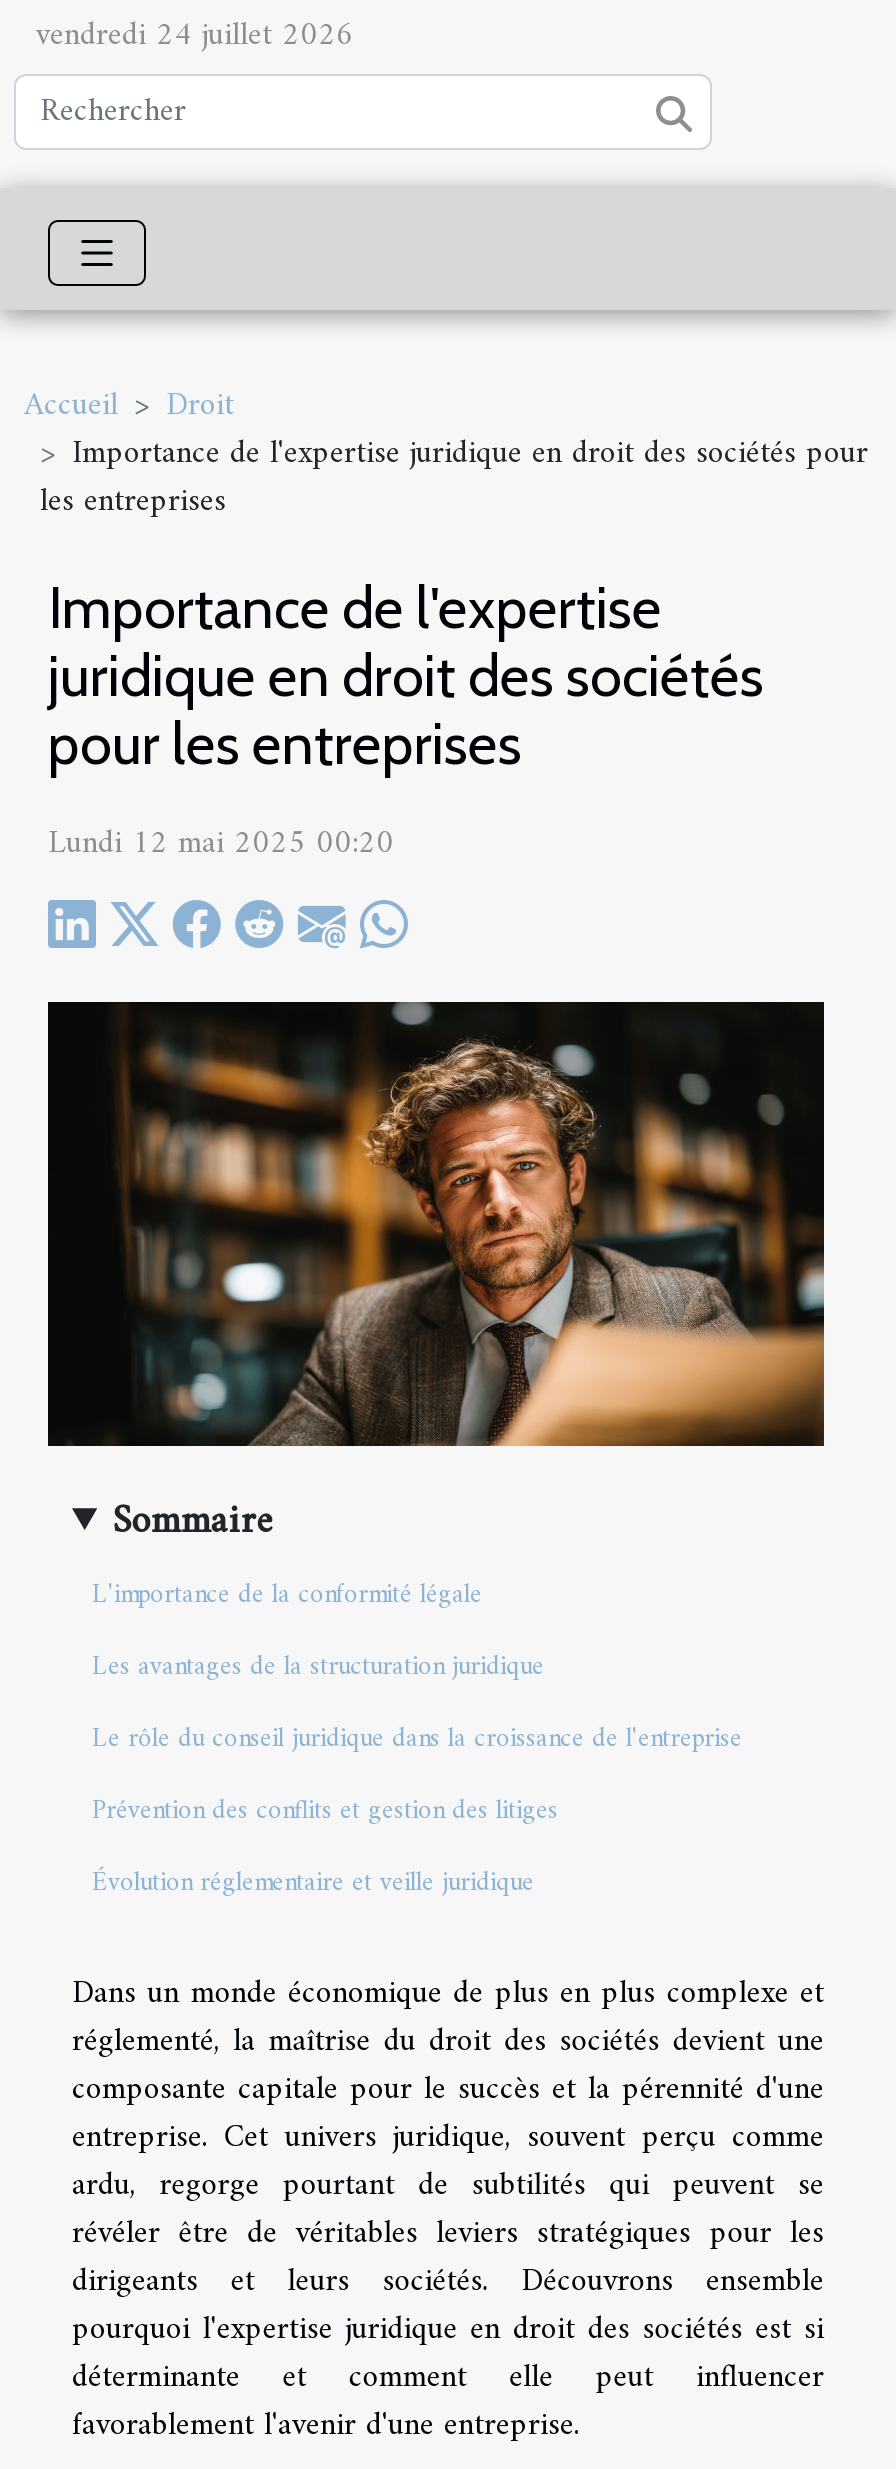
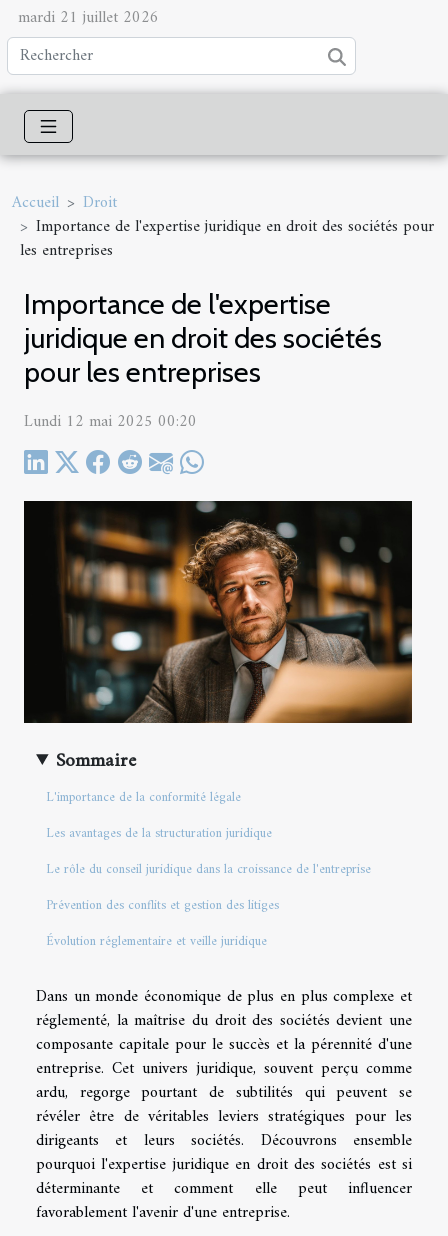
- vendredi 24 juillet 2026
+ mardi 21 juillet 2026
